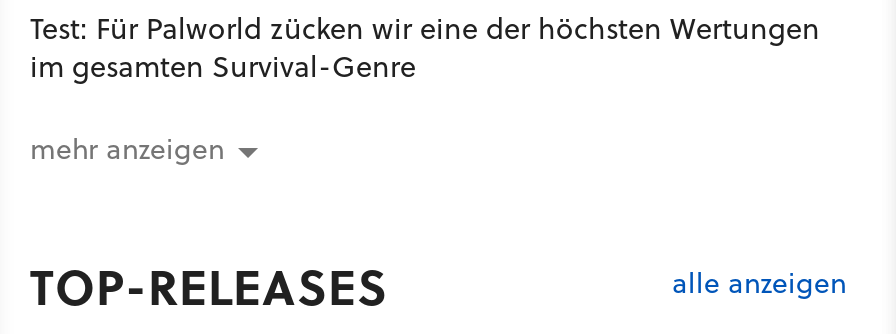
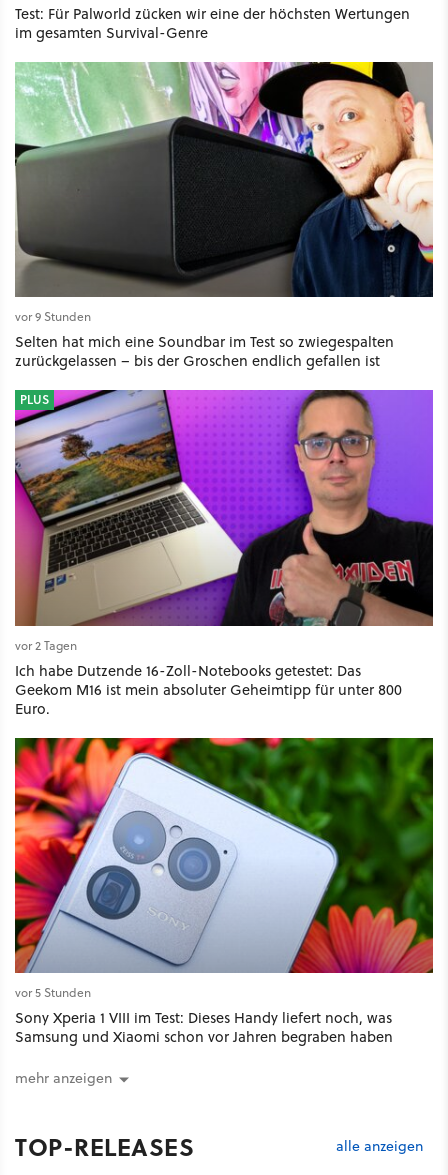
+ [image]
+ vor 9 Stunden
+ Selten hat mich eine Soundbar im Test so zwiegespalten
+ zurückgelassen – bis der Groschen endlich gefallen ist
+ PLUS

+ [image]
+ vor 2 Tagen
+ Ich habe Dutzende 16-Zoll-Notebooks getestet: Das
+ Geekom M16 ist mein absoluter Geheimtipp für unter 800
+ Euro.

+ [image]
+ vor 5 Stunden
+ Sony Xperia 1 VIII im Test: Dieses Handy liefert noch, was
+ Samsung und Xiaomi schon vor Jahren begraben haben
